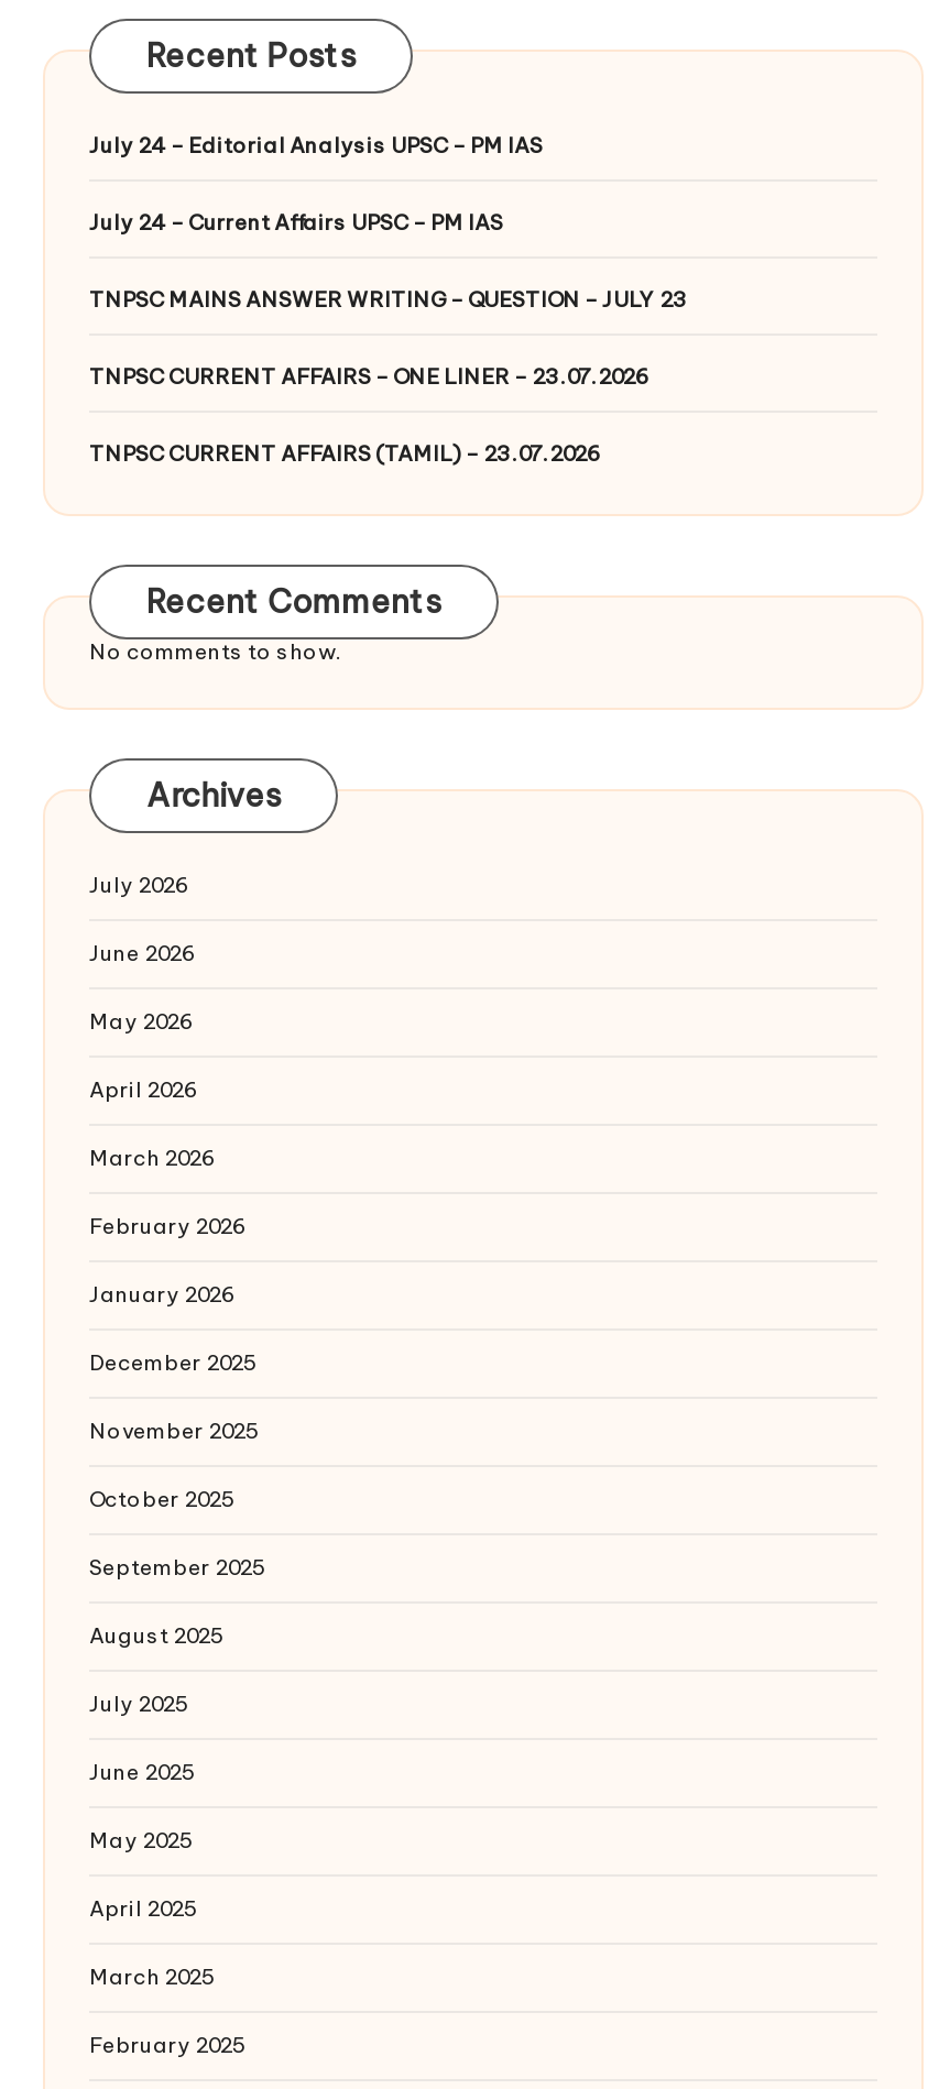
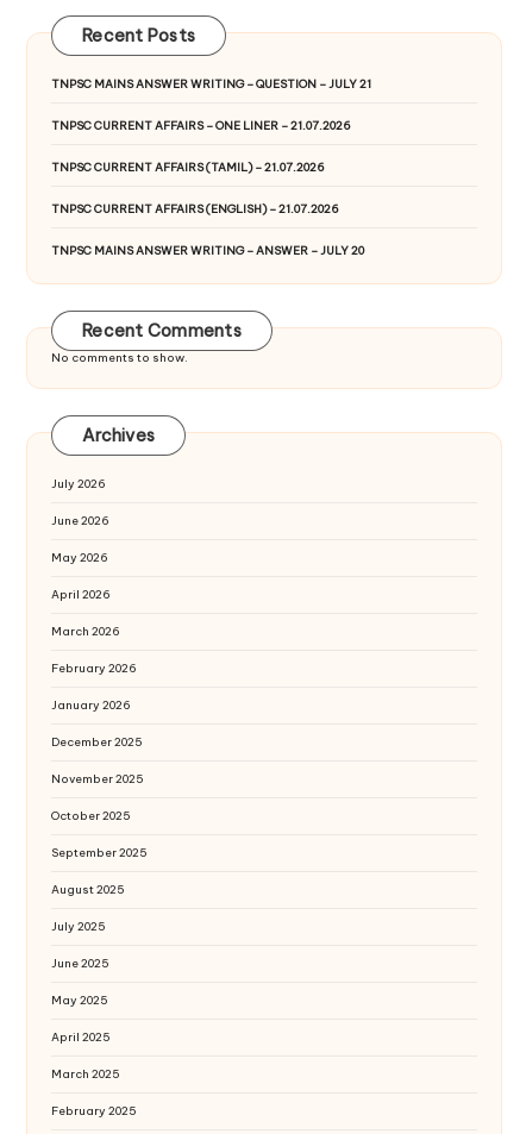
- July 24 – Editorial Analysis UPSC – PM IAS
+ TNPSC MAINS ANSWER WRITING – QUESTION – JULY 21

- July 24 – Current Affairs UPSC – PM IAS
+ TNPSC CURRENT AFFAIRS – ONE LINER – 21.07.2026

- TNPSC MAINS ANSWER WRITING – QUESTION – JULY 23
+ TNPSC CURRENT AFFAIRS (TAMIL) – 21.07.2026

- TNPSC CURRENT AFFAIRS – ONE LINER – 23.07.2026
+ TNPSC CURRENT AFFAIRS (ENGLISH) – 21.07.2026

- TNPSC CURRENT AFFAIRS (TAMIL) – 23.07.2026
+ TNPSC MAINS ANSWER WRITING – ANSWER – JULY 20
